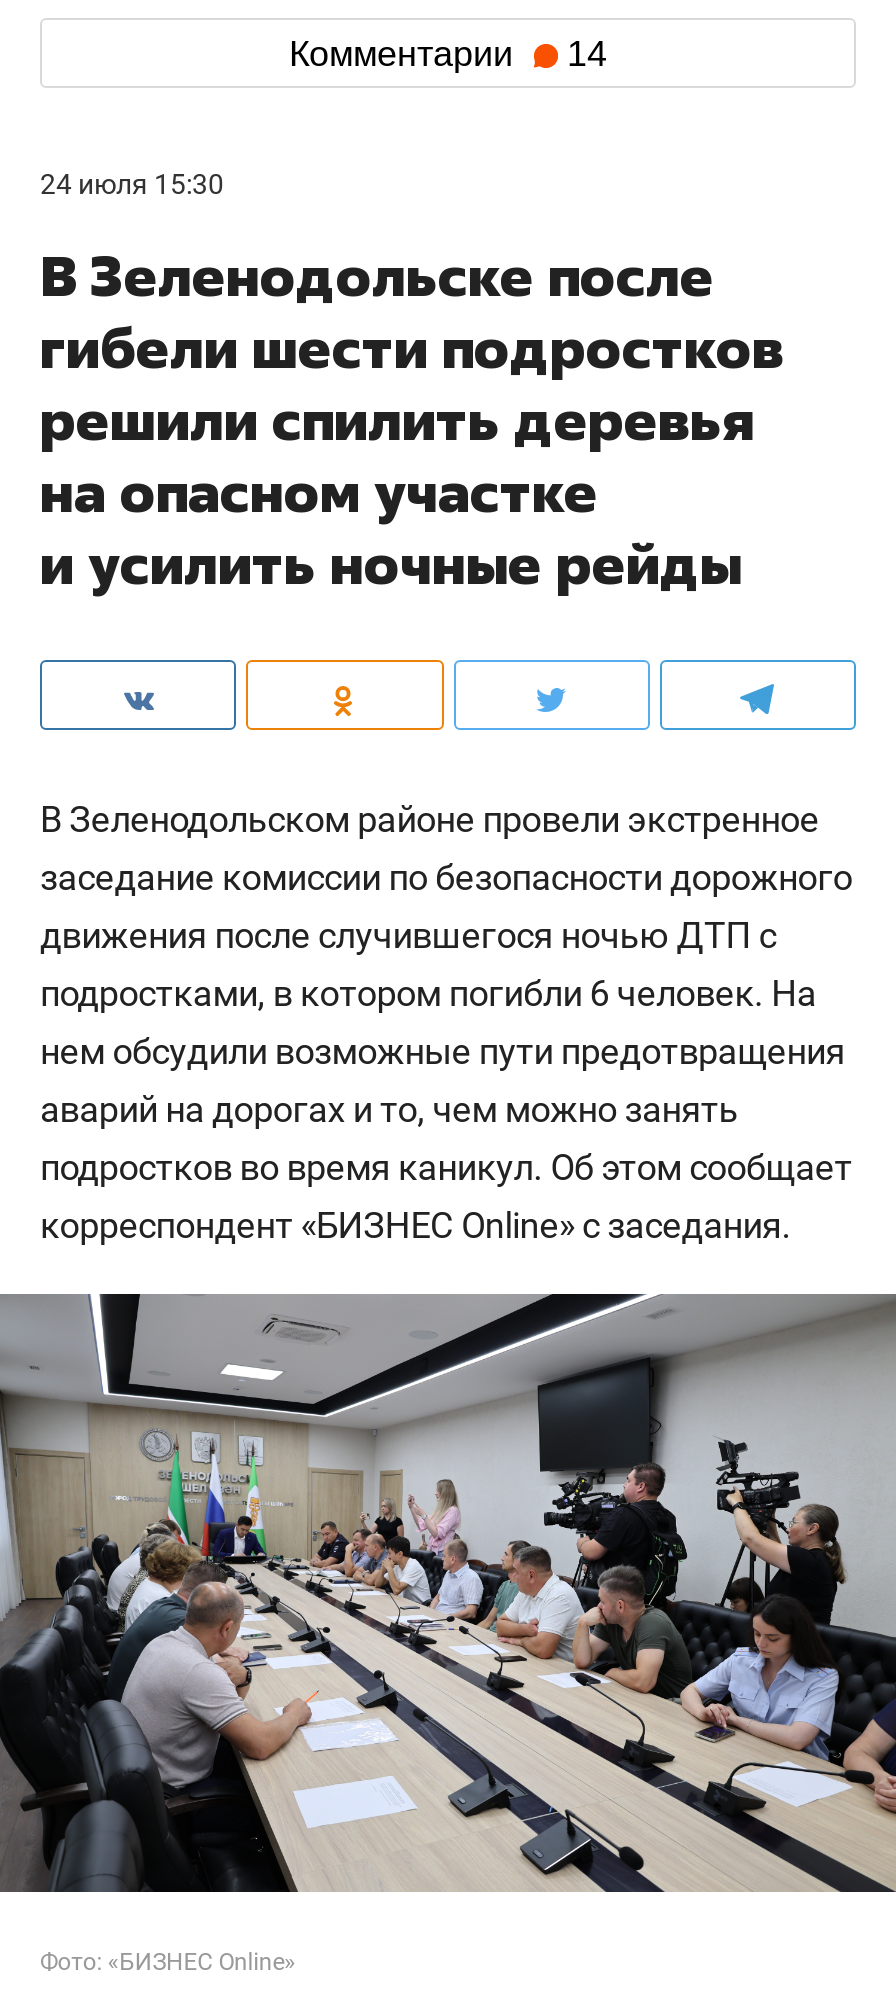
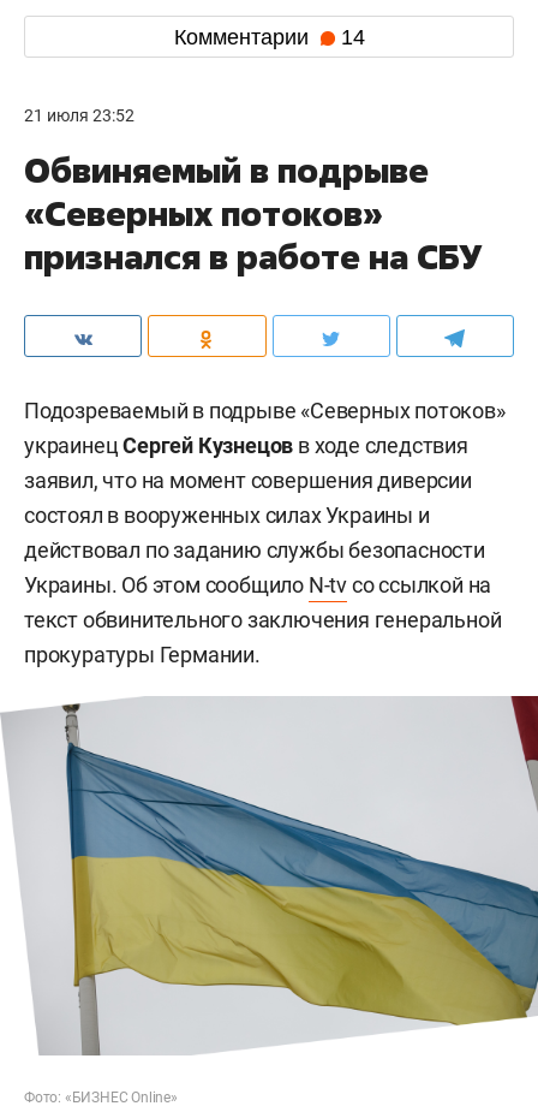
- 24 июля 15:30
+ 21 июля 23:52

- В Зеленодольске после
- гибели шести подростков
- решили спилить деревья
- на опасном участке
- и усилить ночные рейды
+ Обвиняемый в подрыве
+ «Северных потоков»
+ признался в работе на СБУ

- В Зеленодольском районе провели экстренное
- заседание комиссии по безопасности дорожного
- движения после случившегося ночью ДТП с
- подростками, в котором погибли 6 человек. На
- нем обсудили возможные пути предотвращения
- аварий на дорогах и то, чем можно занять
- подростков во время каникул. Об этом сообщает
- корреспондент «БИЗНЕС Online» с заседания.
+ Подозреваемый в подрыве «Северных потоков»
+ украинец Сергей Кузнецов в ходе следствия
+ заявил, что на момент совершения диверсии
+ состоял в вооруженных силах Украины и
+ действовал по заданию службы безопасности
+ Украины. Об этом сообщило N-tv со ссылкой на
+ текст обвинительного заключения генеральной
+ прокуратуры Германии.

- [image]
+ [image]
